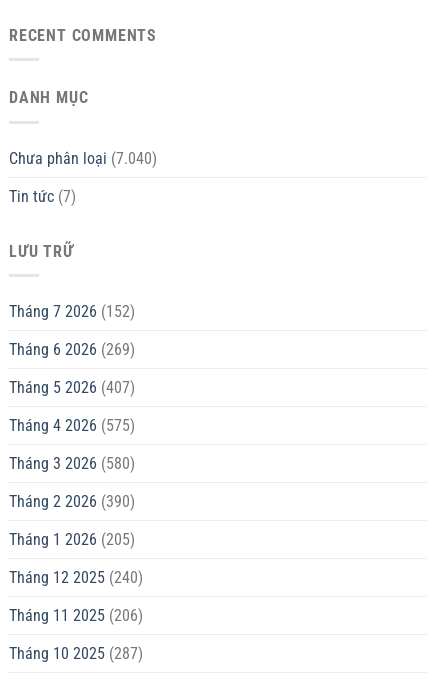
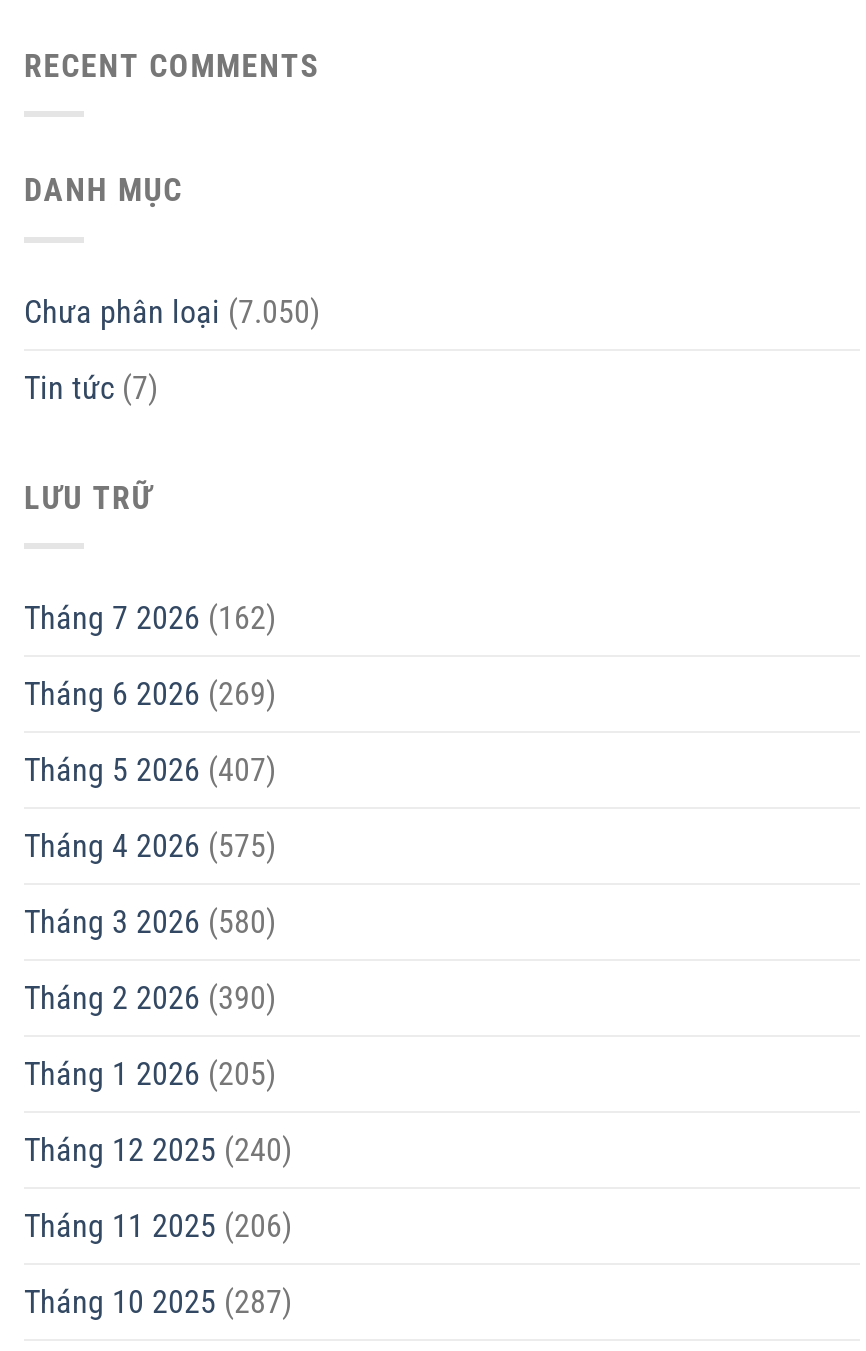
- Chưa phân loại (7.040)
+ Chưa phân loại (7.050)

- Tháng 7 2026 (152)
+ Tháng 7 2026 (162)
